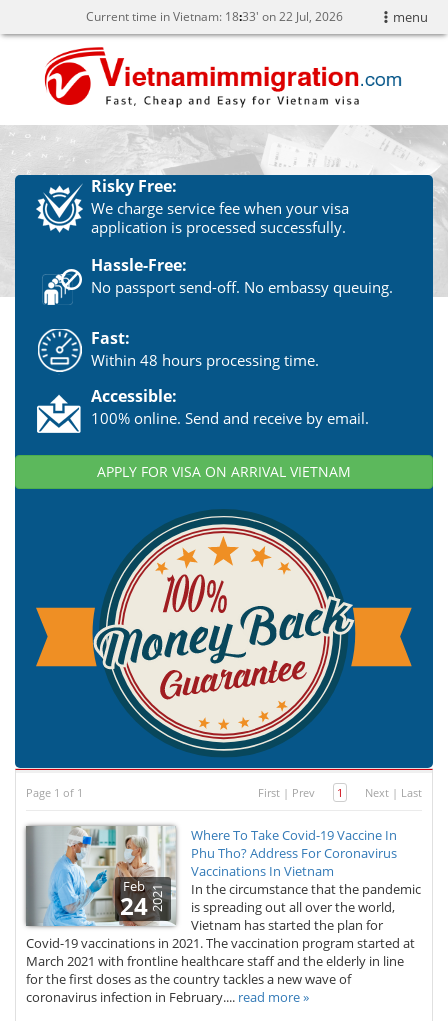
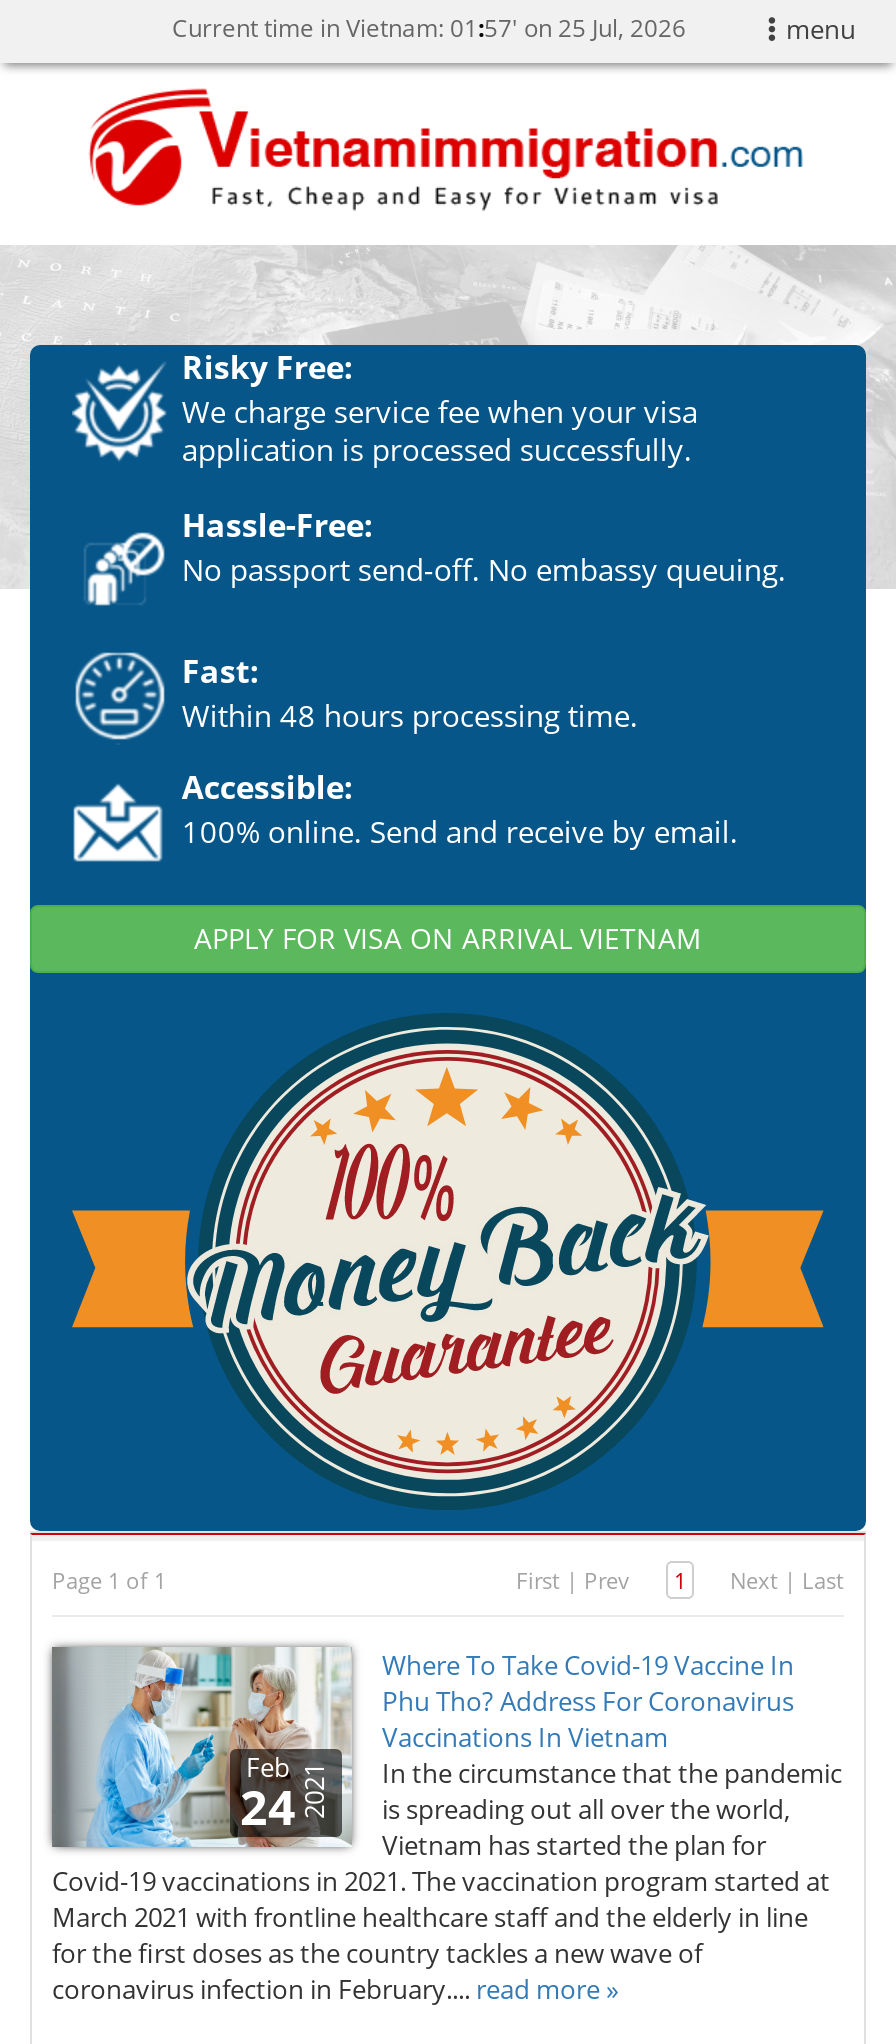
- Current time in Vietnam: 18: 33' on 22 Jul, 2026
+ Current time in Vietnam: 01: 57' on 25 Jul, 2026
